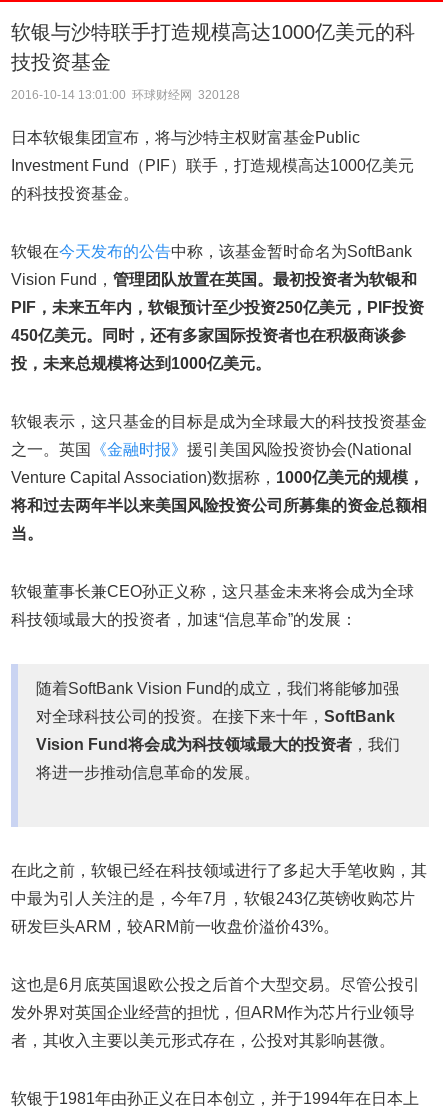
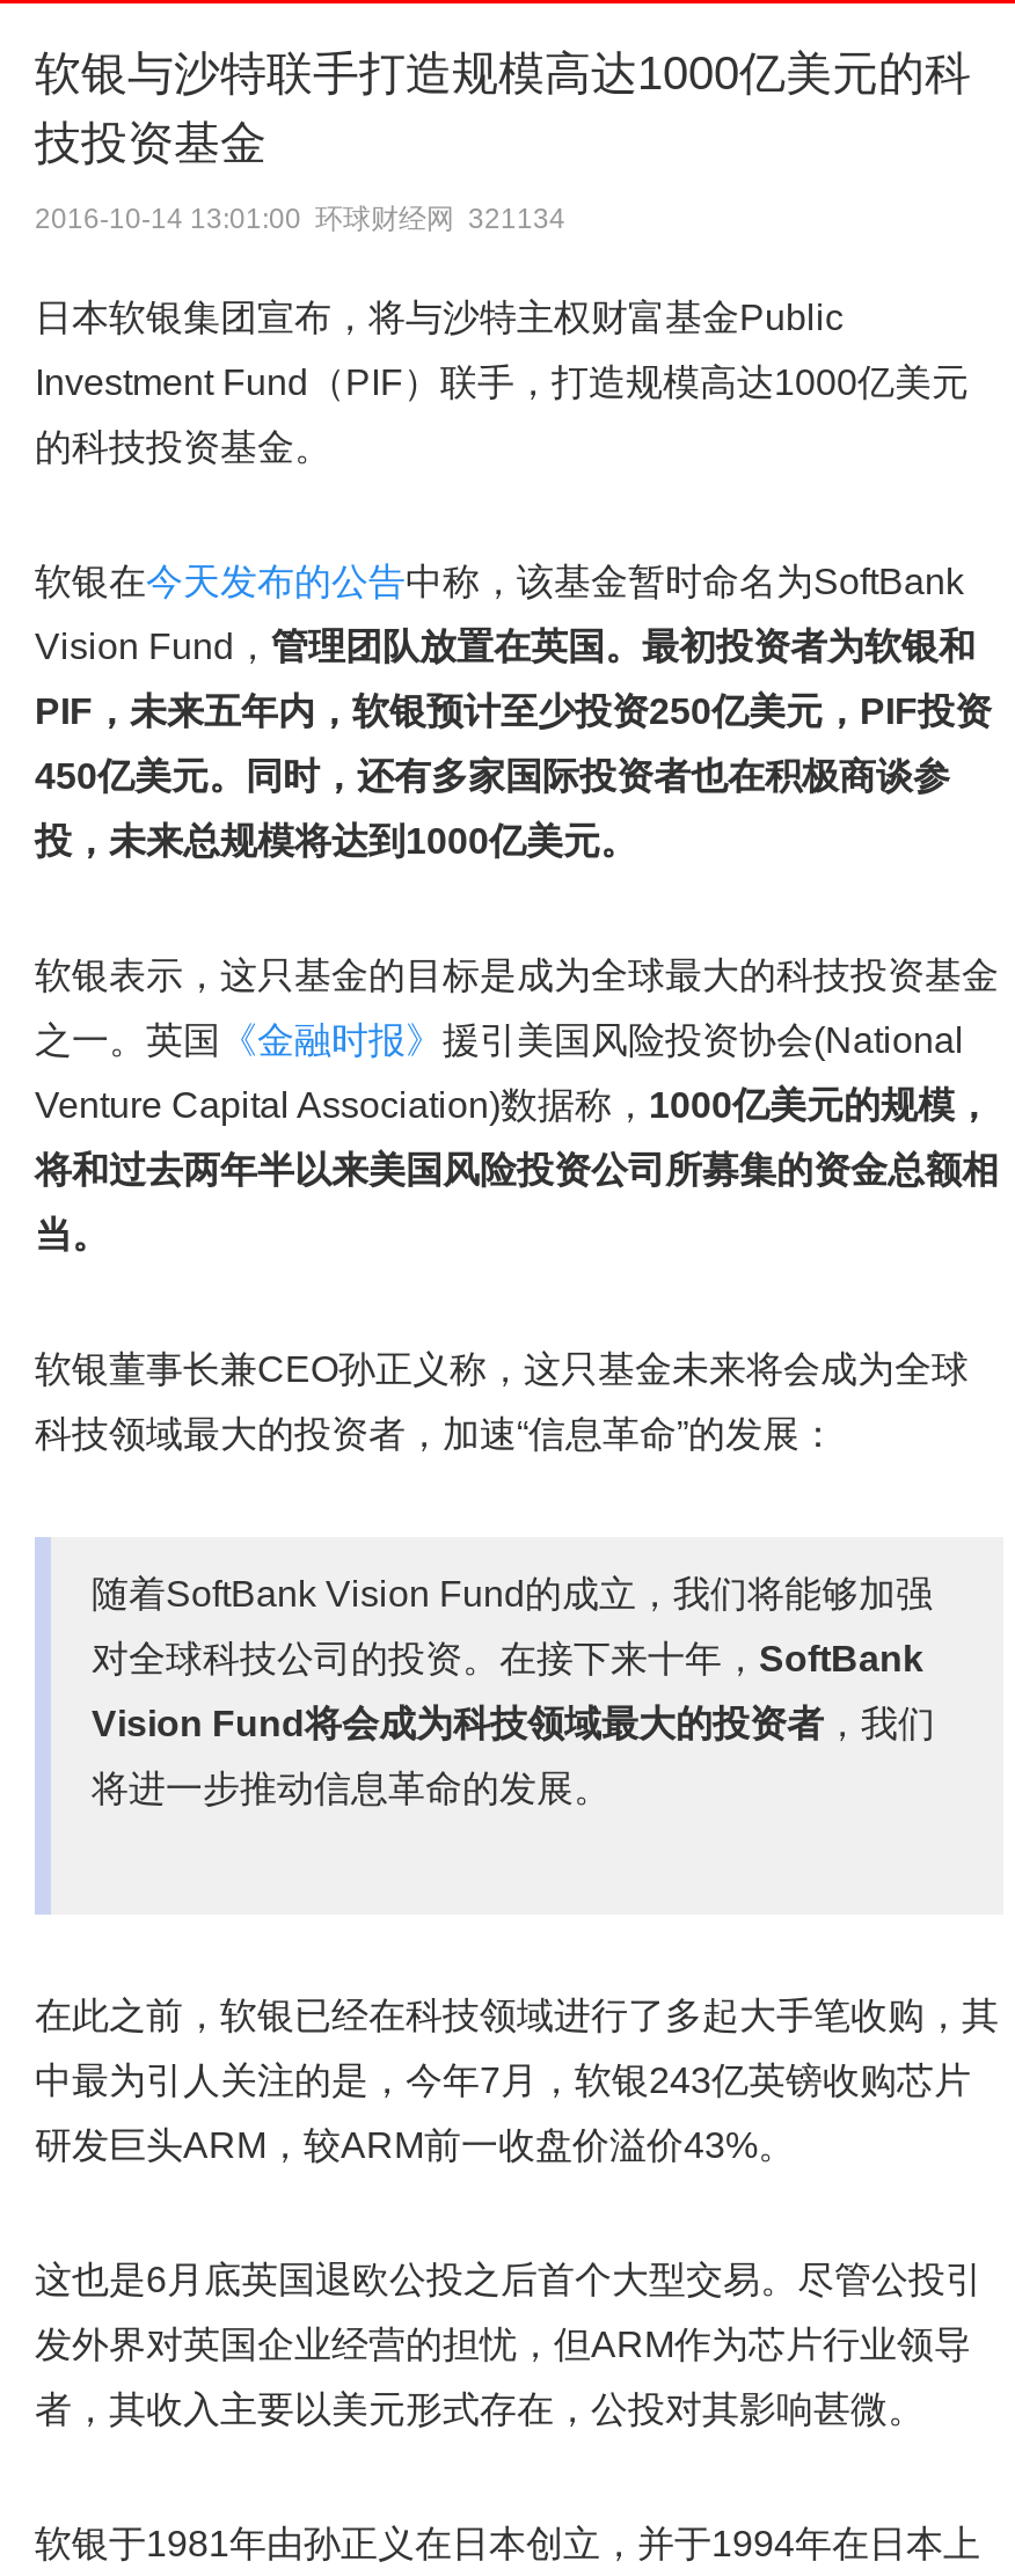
- 2016-10-14 13:01:00 环球财经网320128
+ 2016-10-14 13:01:00 环球财经网321134
